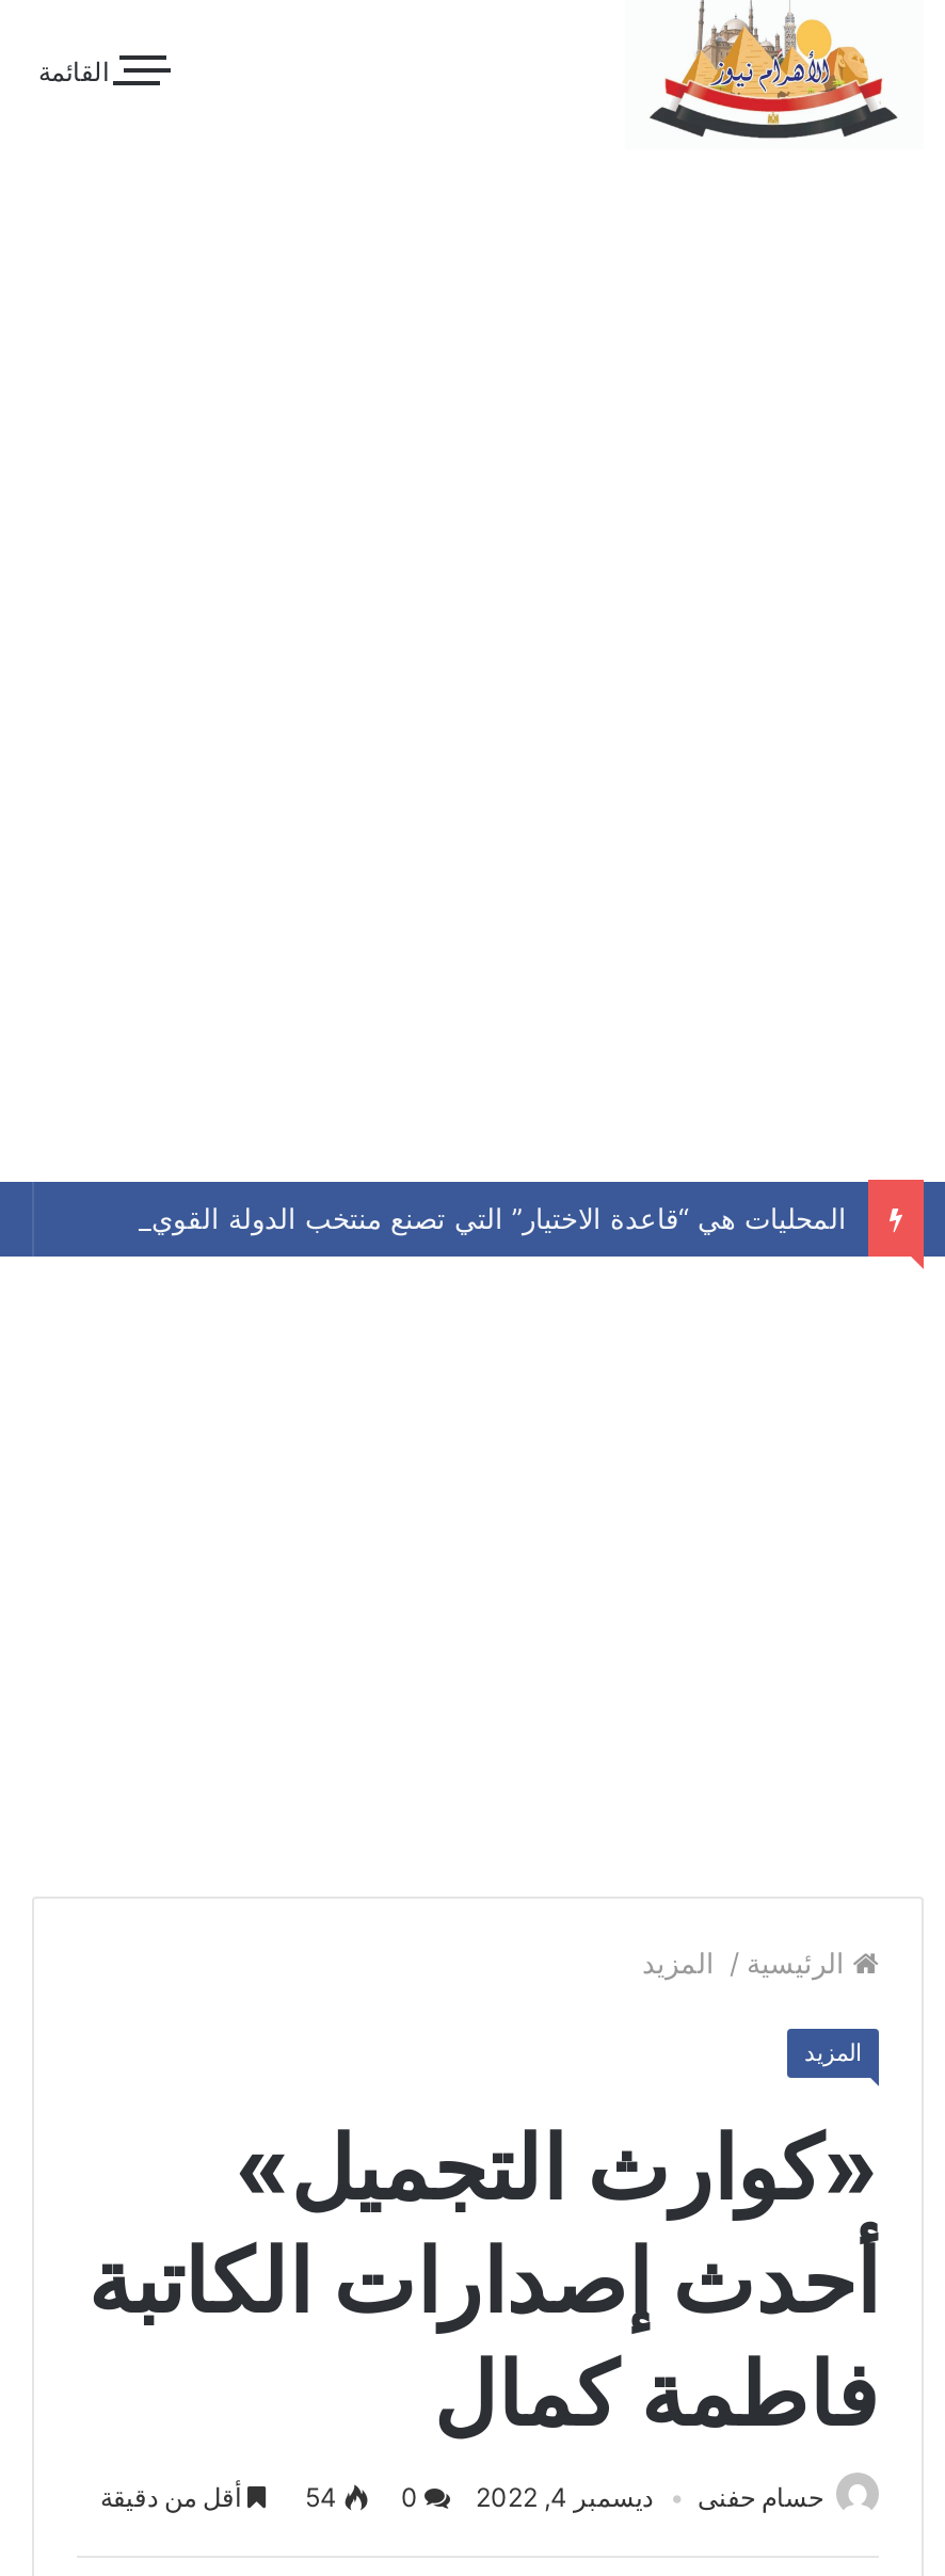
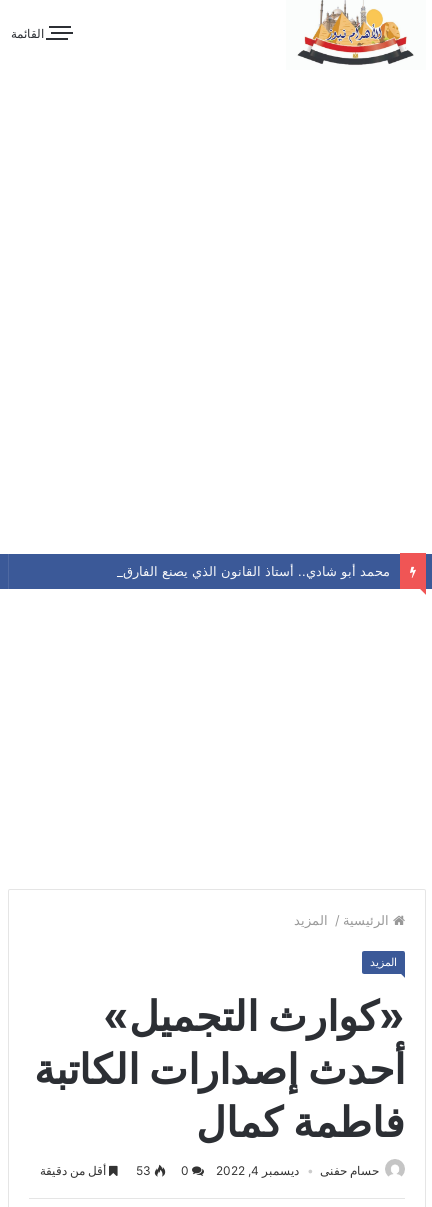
- المحليات هي “قاعدة الاختيار” التي تصنع منتخب الدولة القوي
+ محمد أبو شادي.. أستاذ القانون الذي يصنع الفارق

- 54
+ 53
